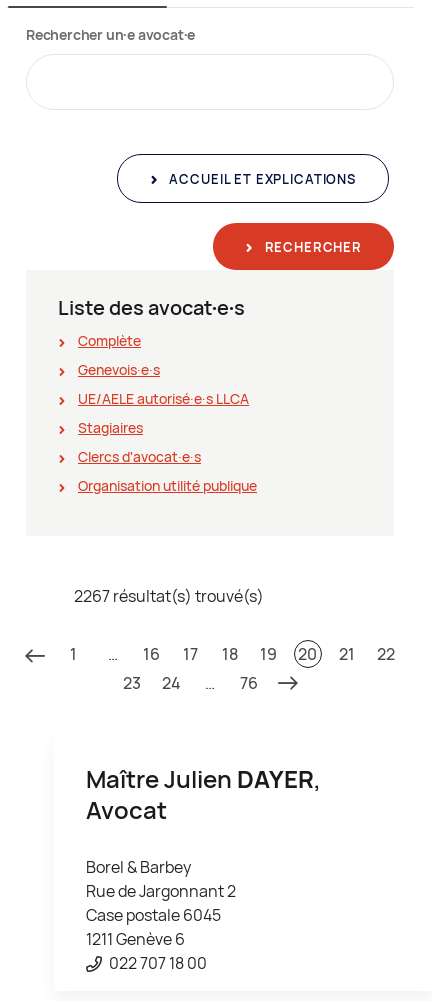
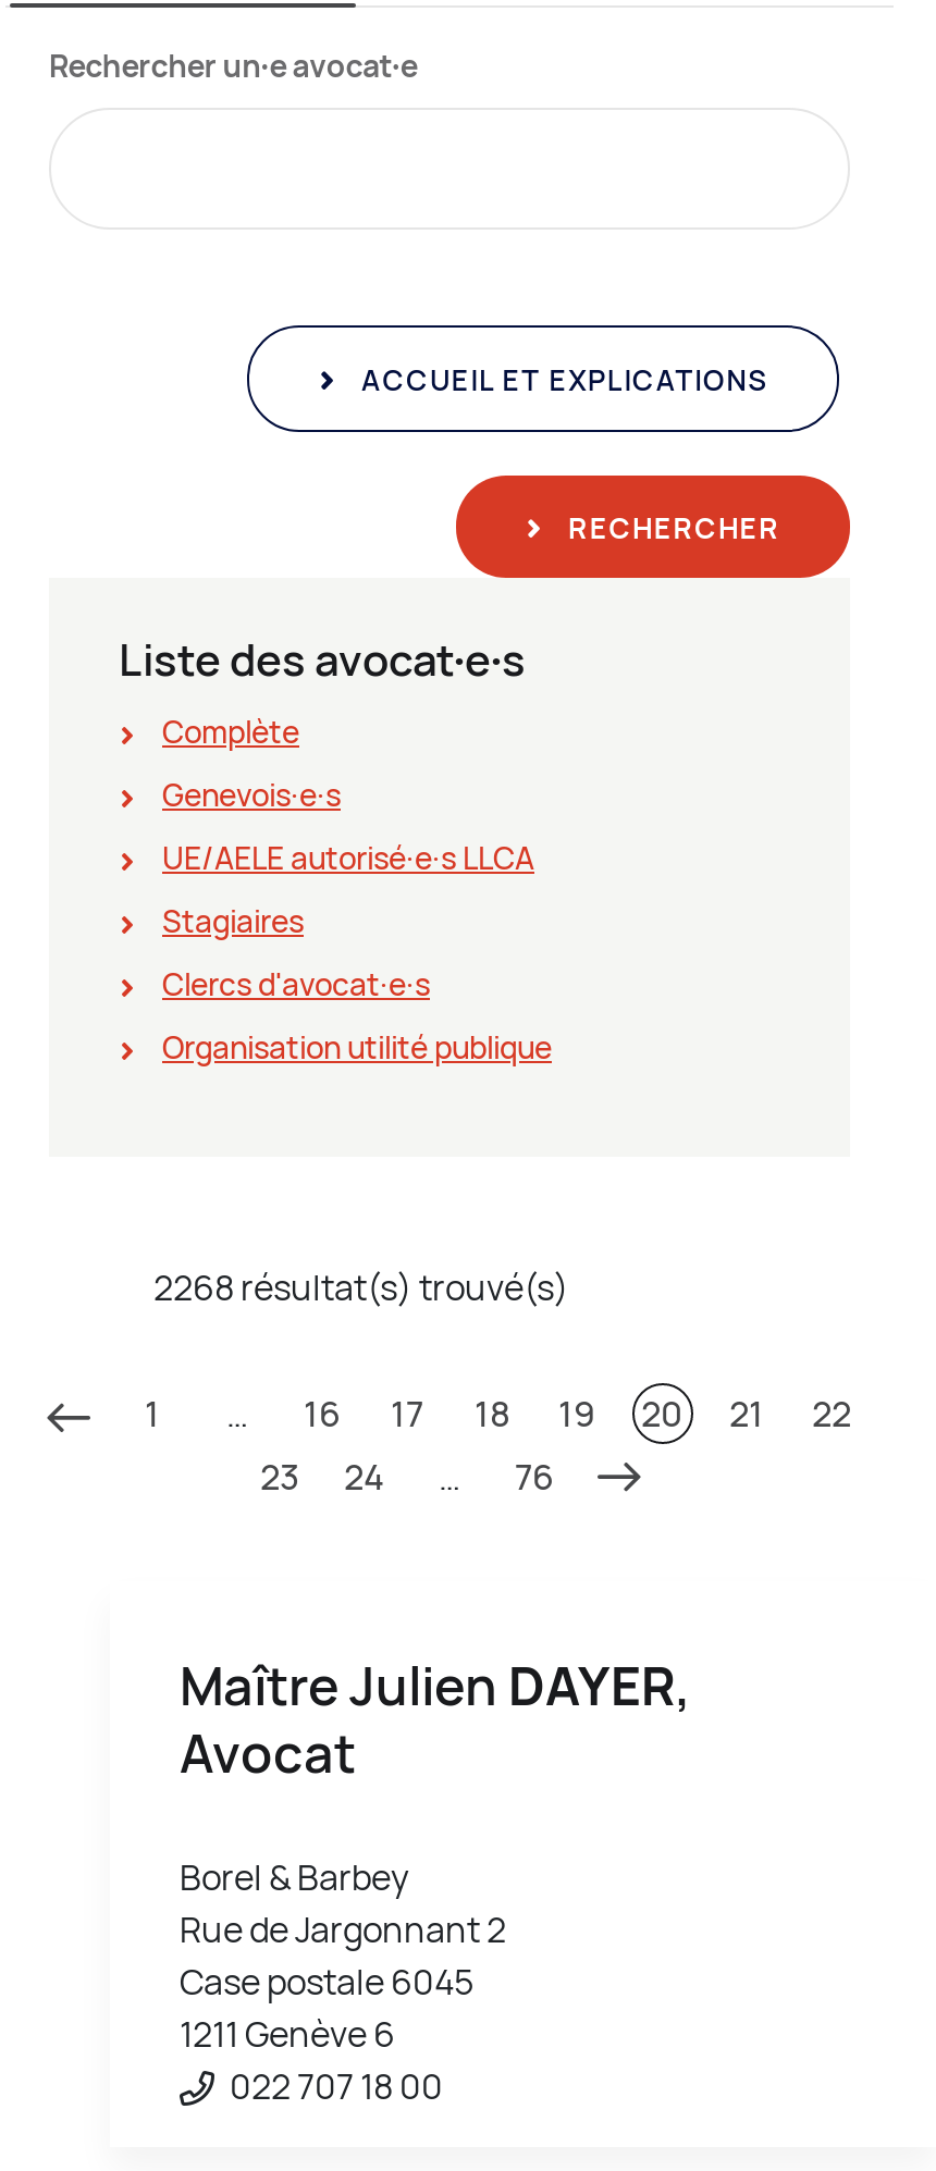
- 2267 résultat(s) trouvé(s)
+ 2268 résultat(s) trouvé(s)
